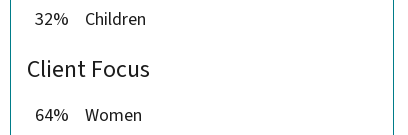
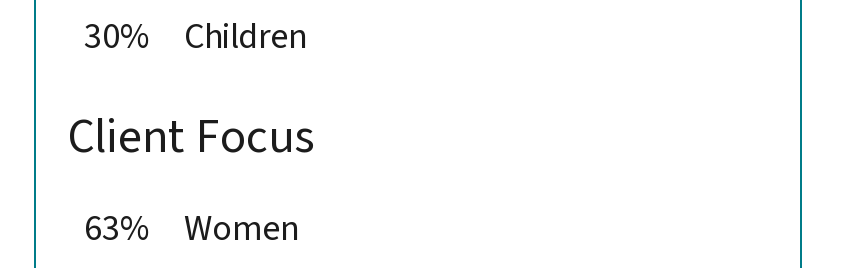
- 32% Children
+ 30% Children

- 64% Women
+ 63% Women
